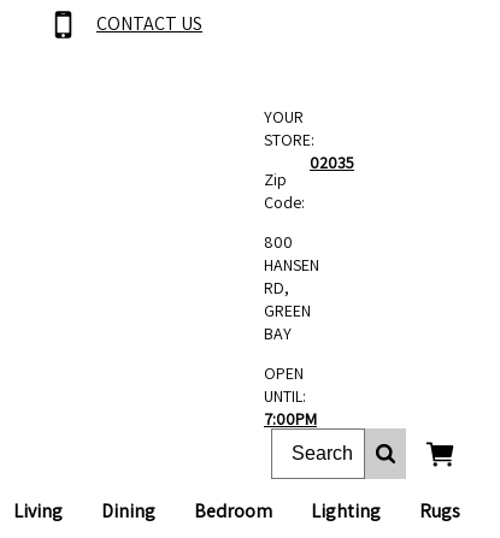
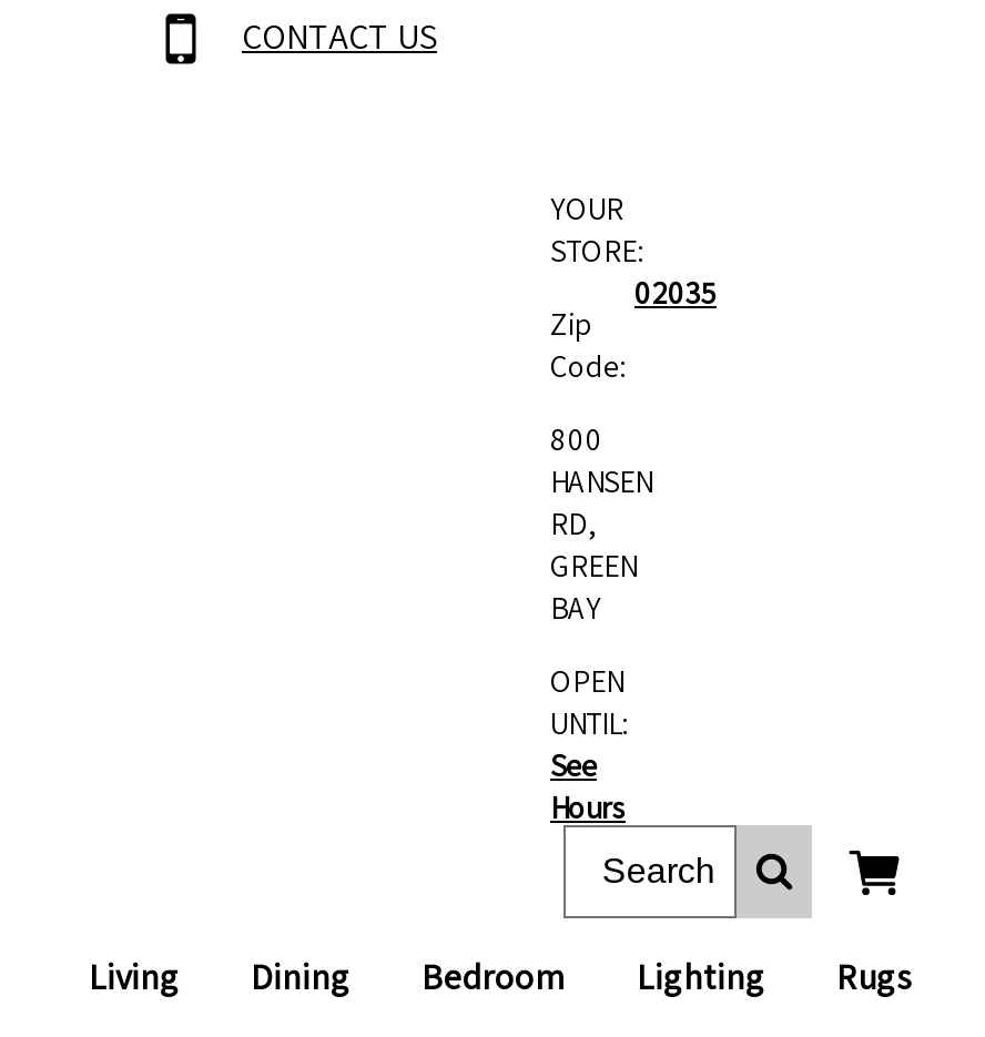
- 7:00PM
+ See
+ Hours
